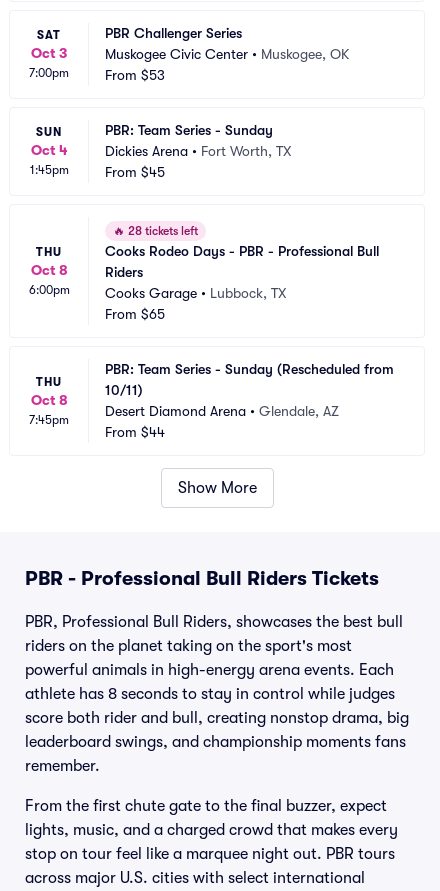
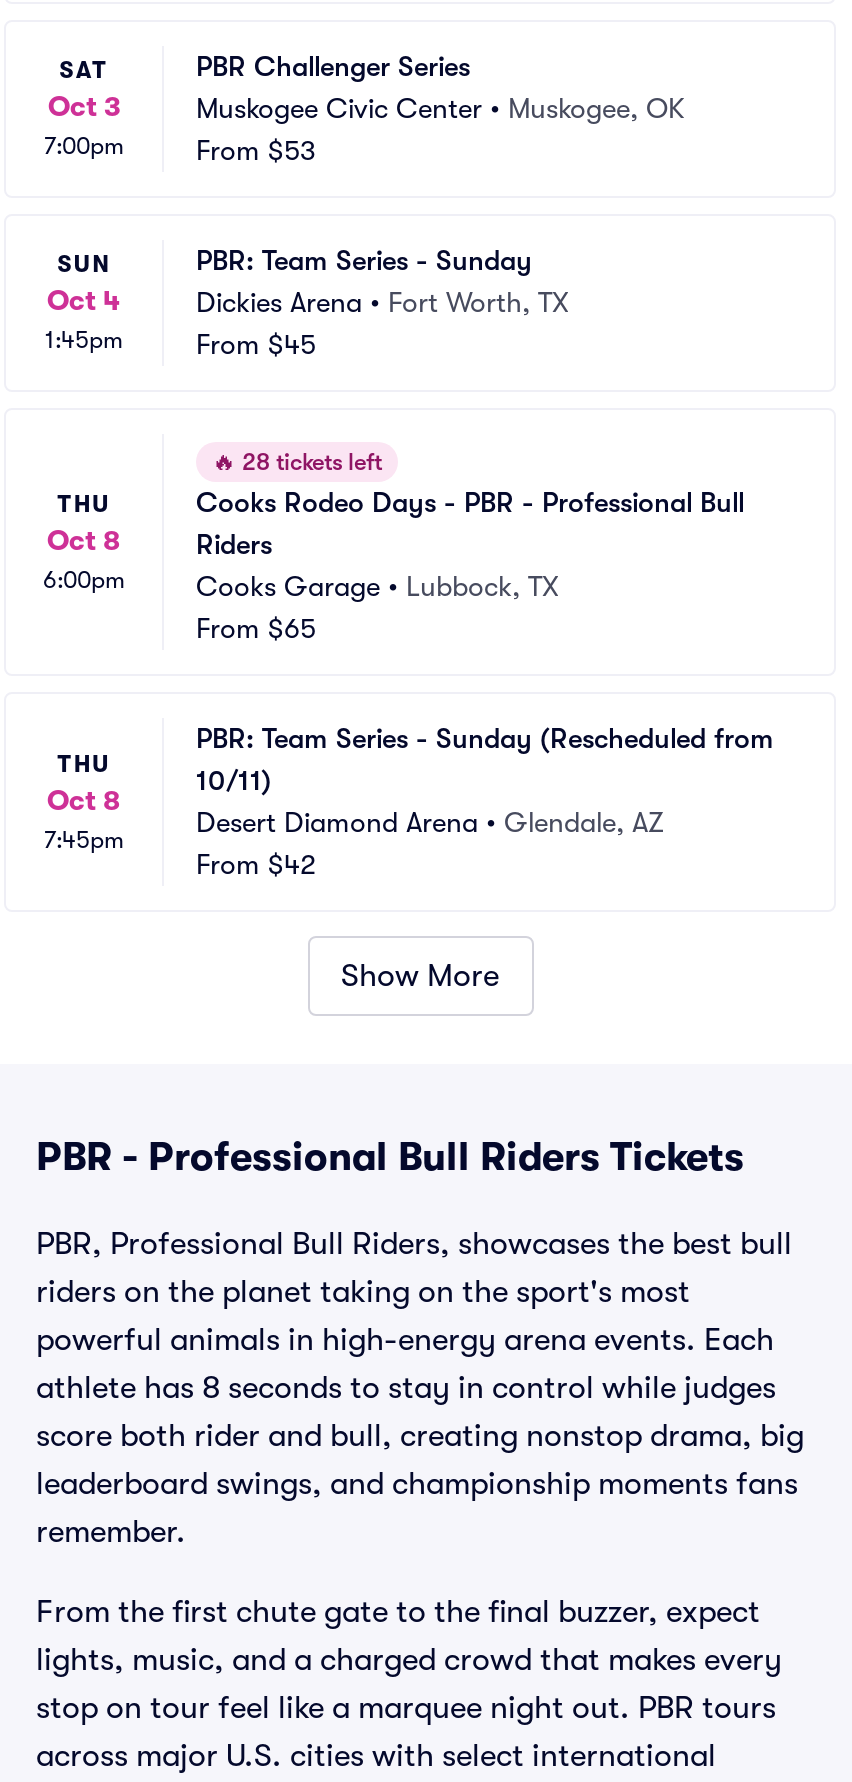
- From $44
+ From $42
